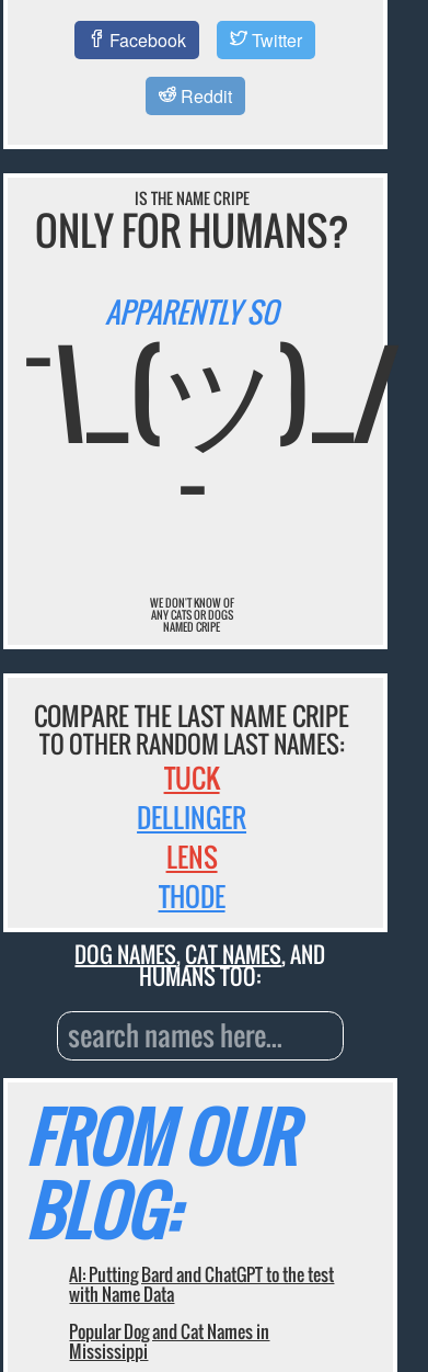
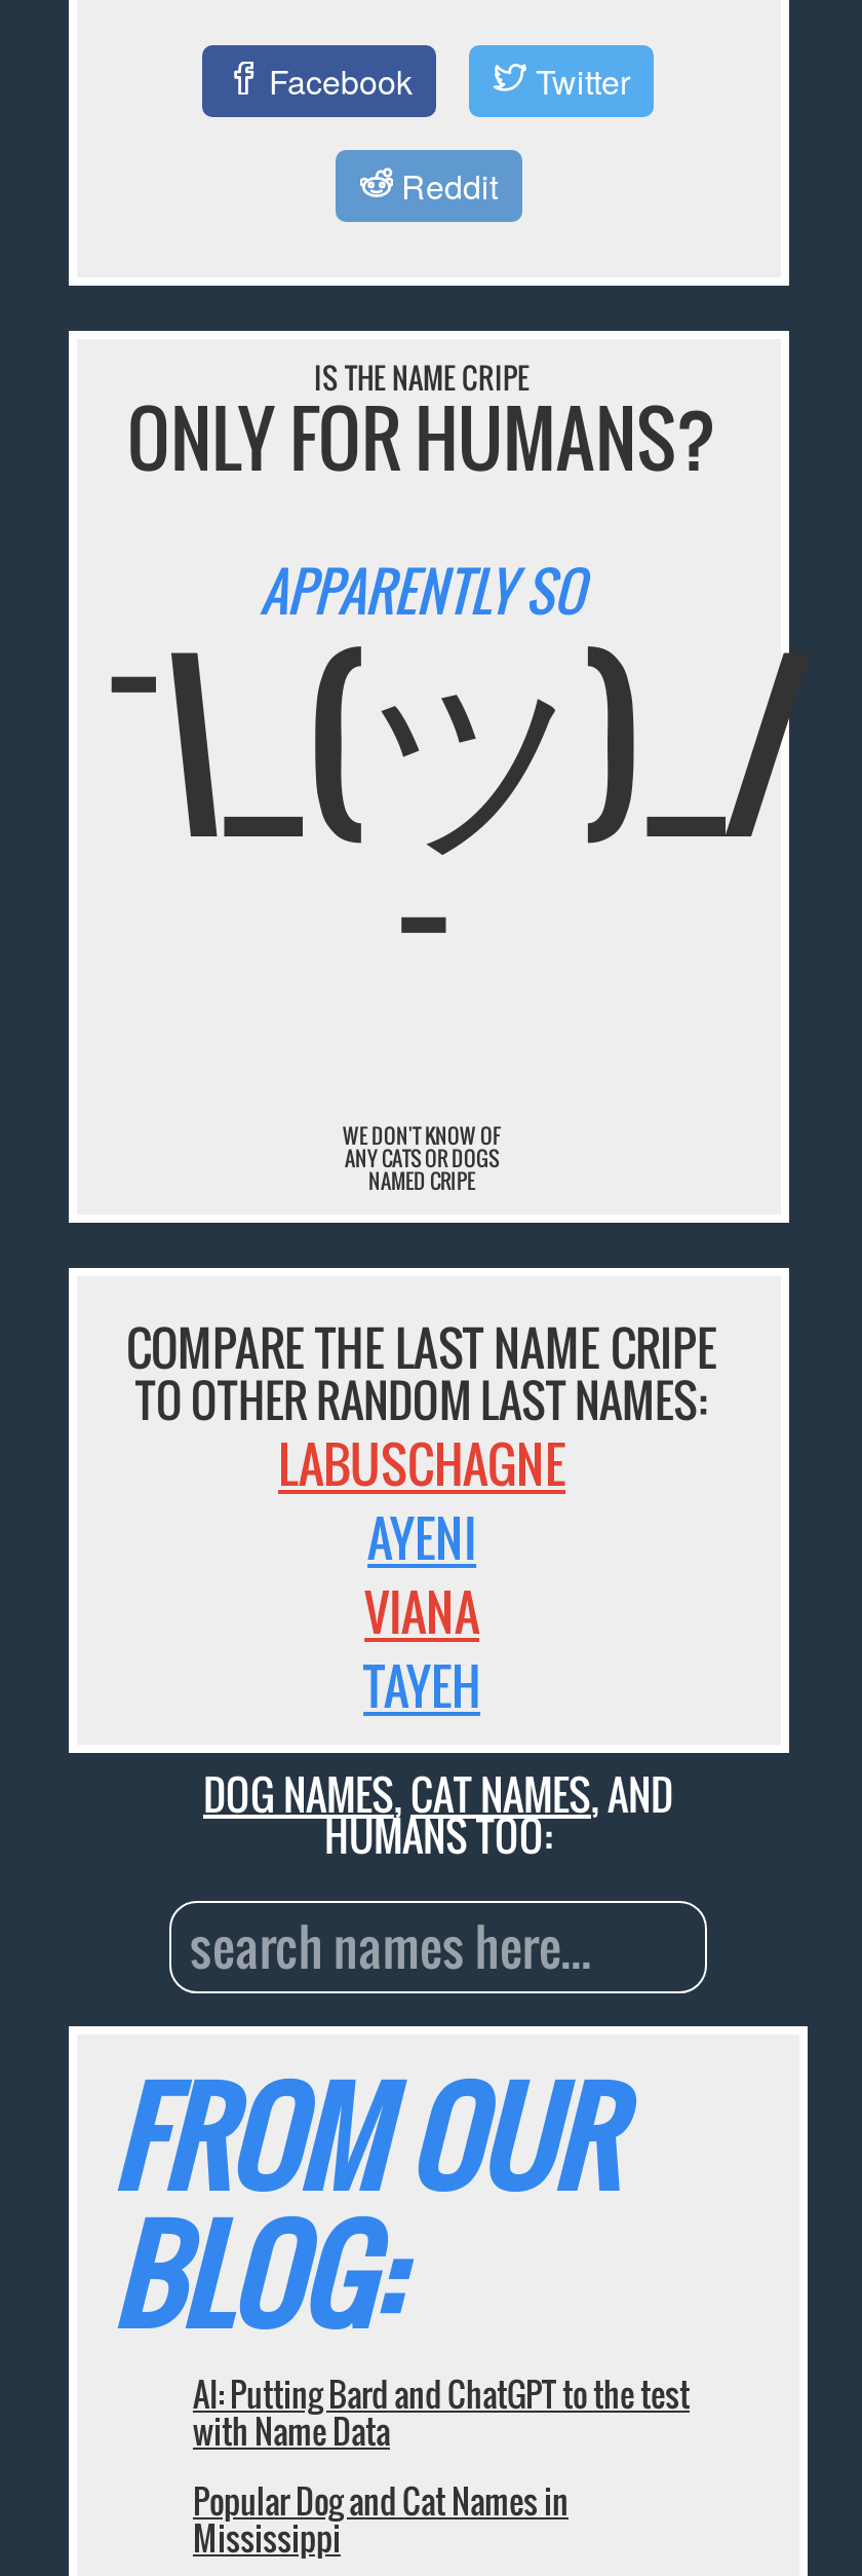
- TUCK
- DELLINGER
- LENS
- THODE
+ LABUSCHAGNE
+ AYENI
+ VIANA
+ TAYEH
